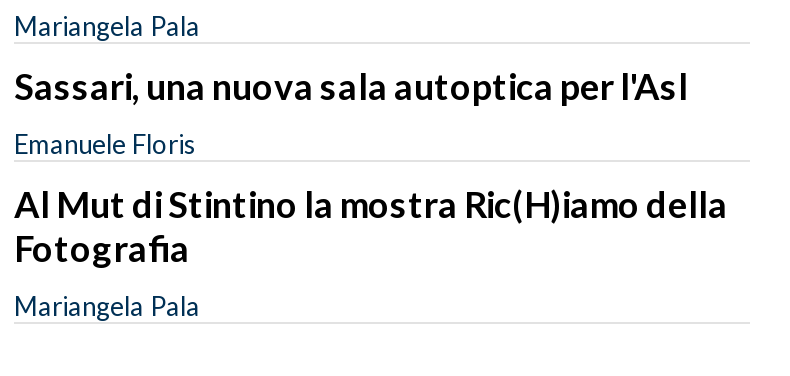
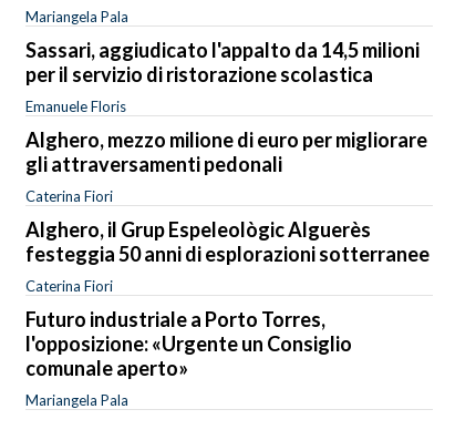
- Sassari, una nuova sala autoptica per l'Asl
+ Sassari, aggiudicato l'appalto da 14,5 milioni
+ per il servizio di ristorazione scolastica

- Al Mut di Stintino la mostra Ric(H)iamo della
- Fotografia
+ Alghero, mezzo milione di euro per migliorare
+ gli attraversamenti pedonali
+ Caterina Fiori
+ Alghero, il Grup Espeleològic Alguerès
+ festeggia 50 anni di esplorazioni sotterranee
+ Caterina Fiori
+ Futuro industriale a Porto Torres,
+ l'opposizione: «Urgente un Consiglio
+ comunale aperto»
